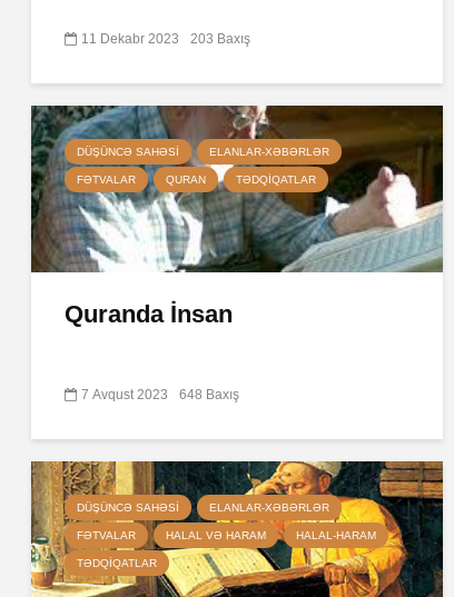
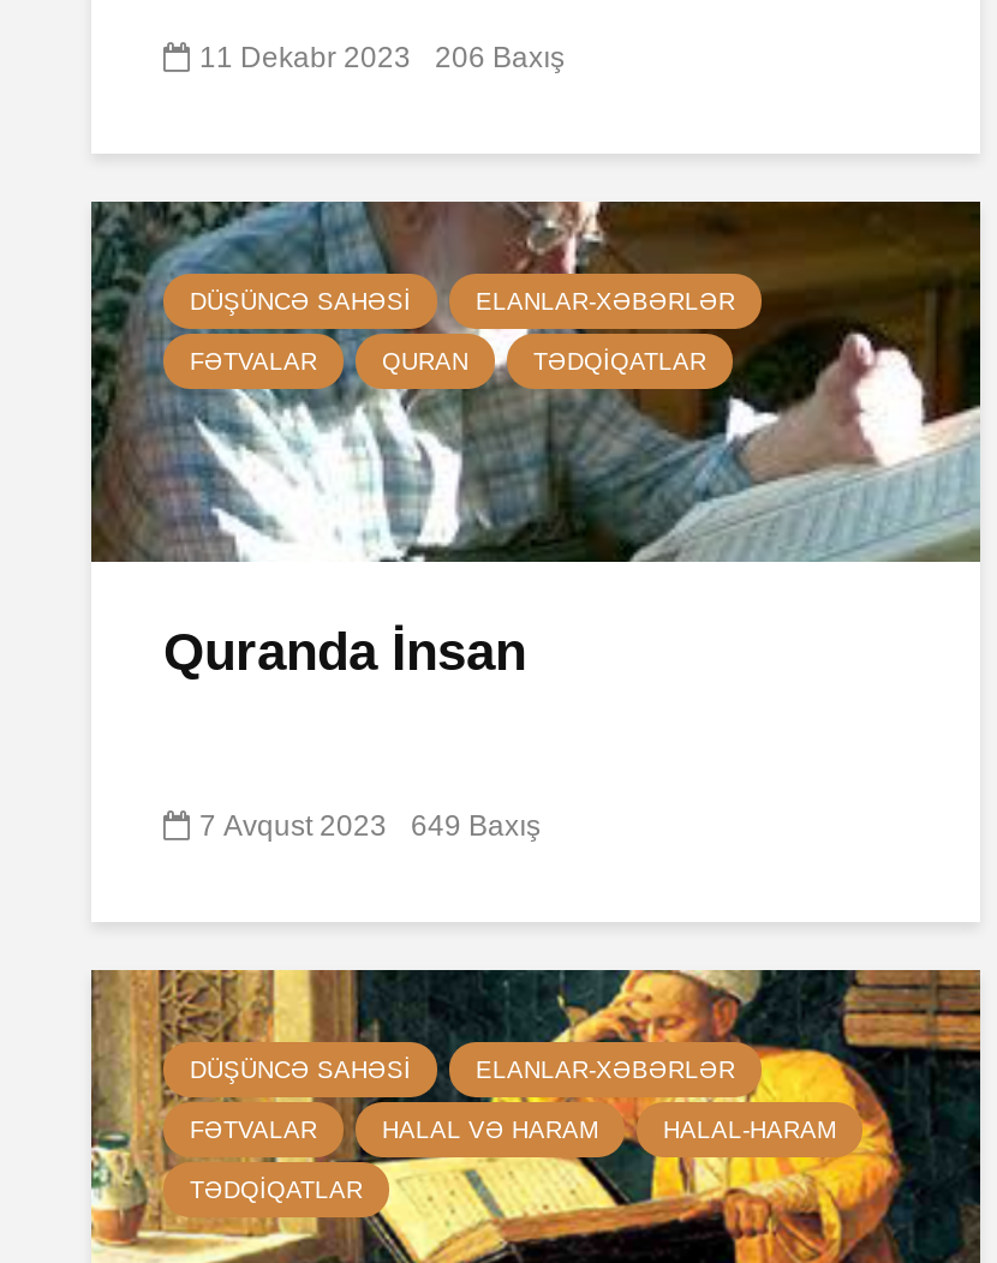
- 11 Dekabr 2023 203 Baxış
+ 11 Dekabr 2023 206 Baxış

- 7 Avqust 2023 648 Baxış
+ 7 Avqust 2023 649 Baxış
